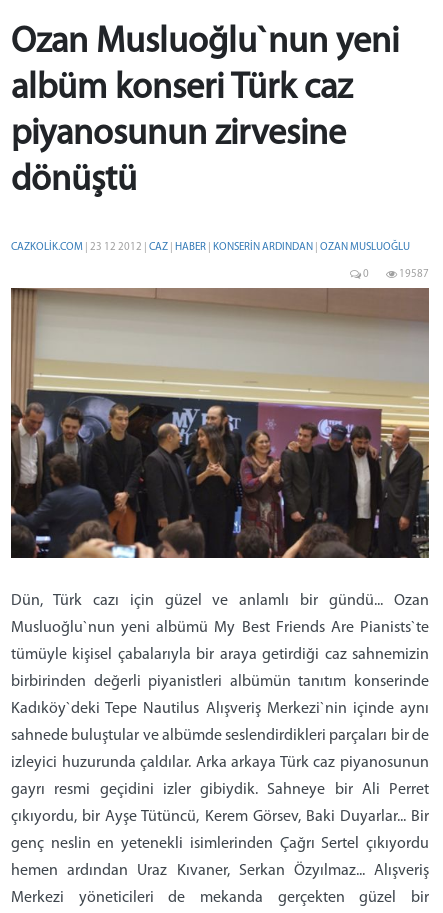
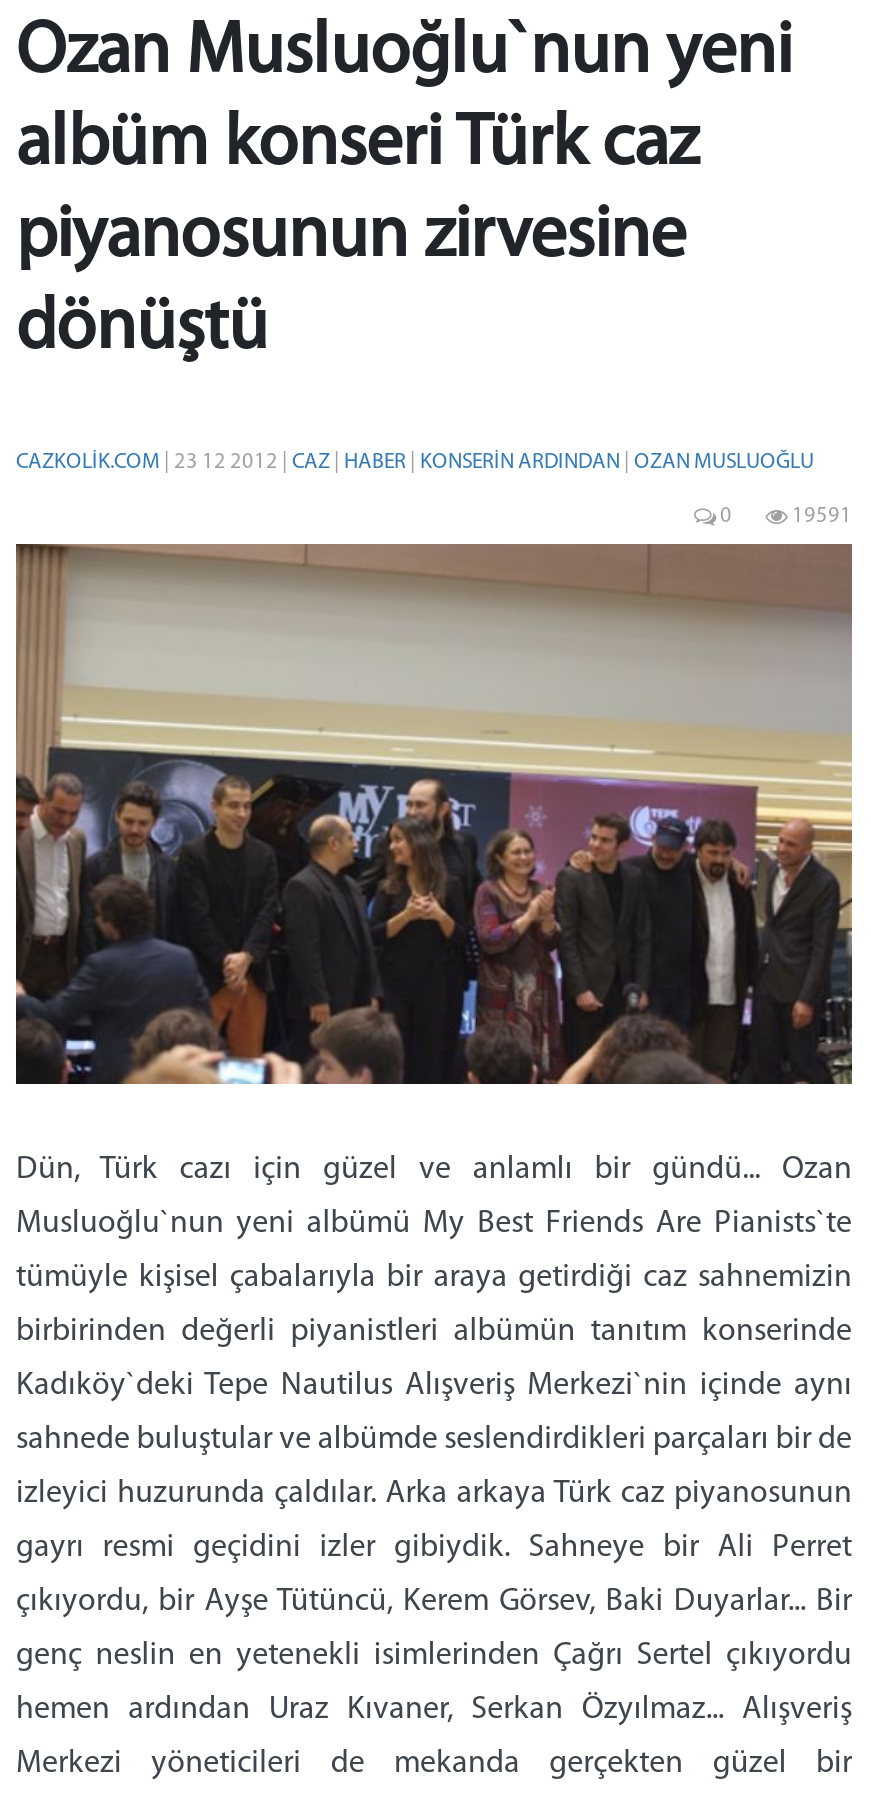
- 19587
+ 19591
